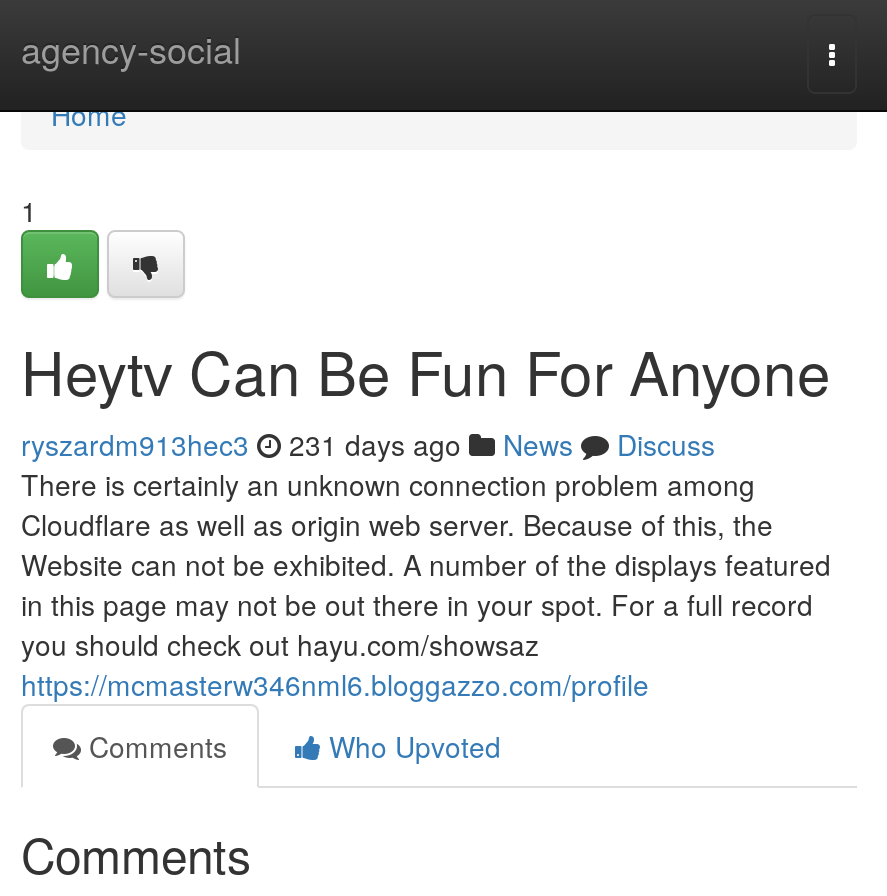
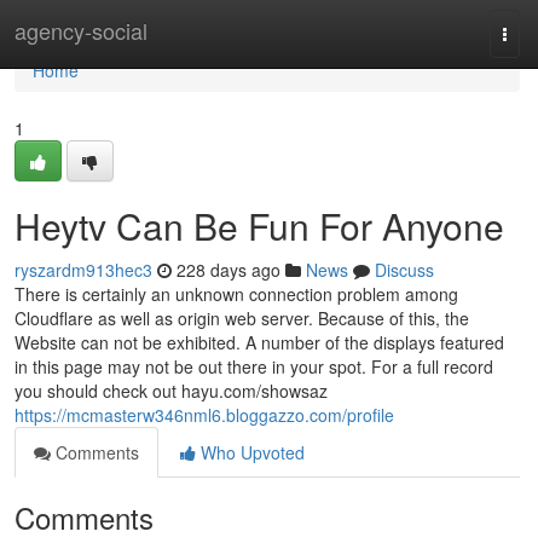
- ryszardm913hec3 231 days ago News Discuss
+ ryszardm913hec3 228 days ago News Discuss
